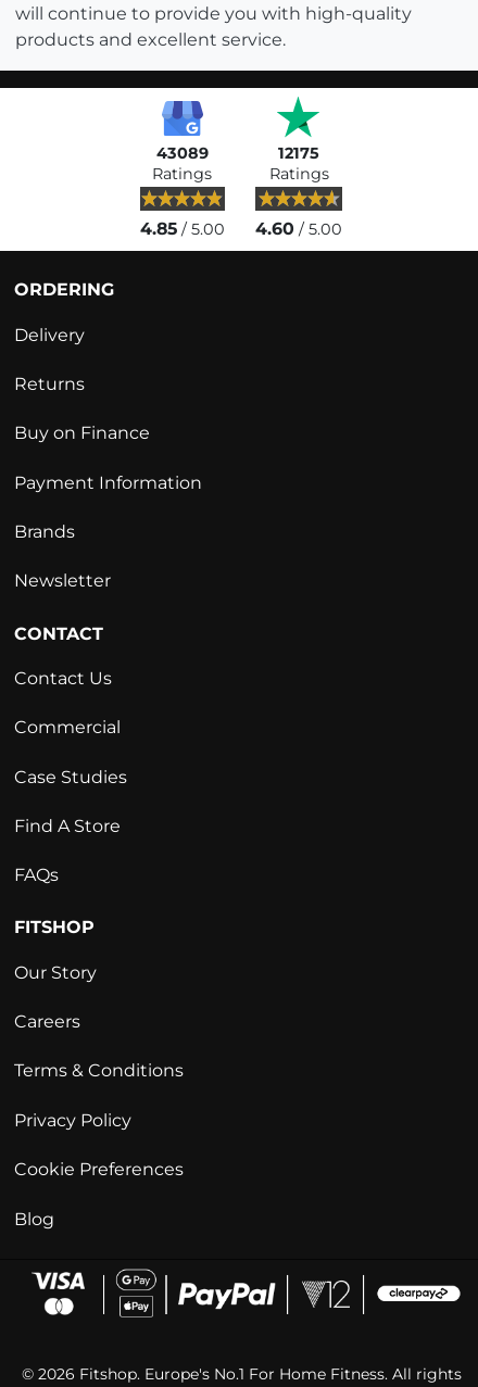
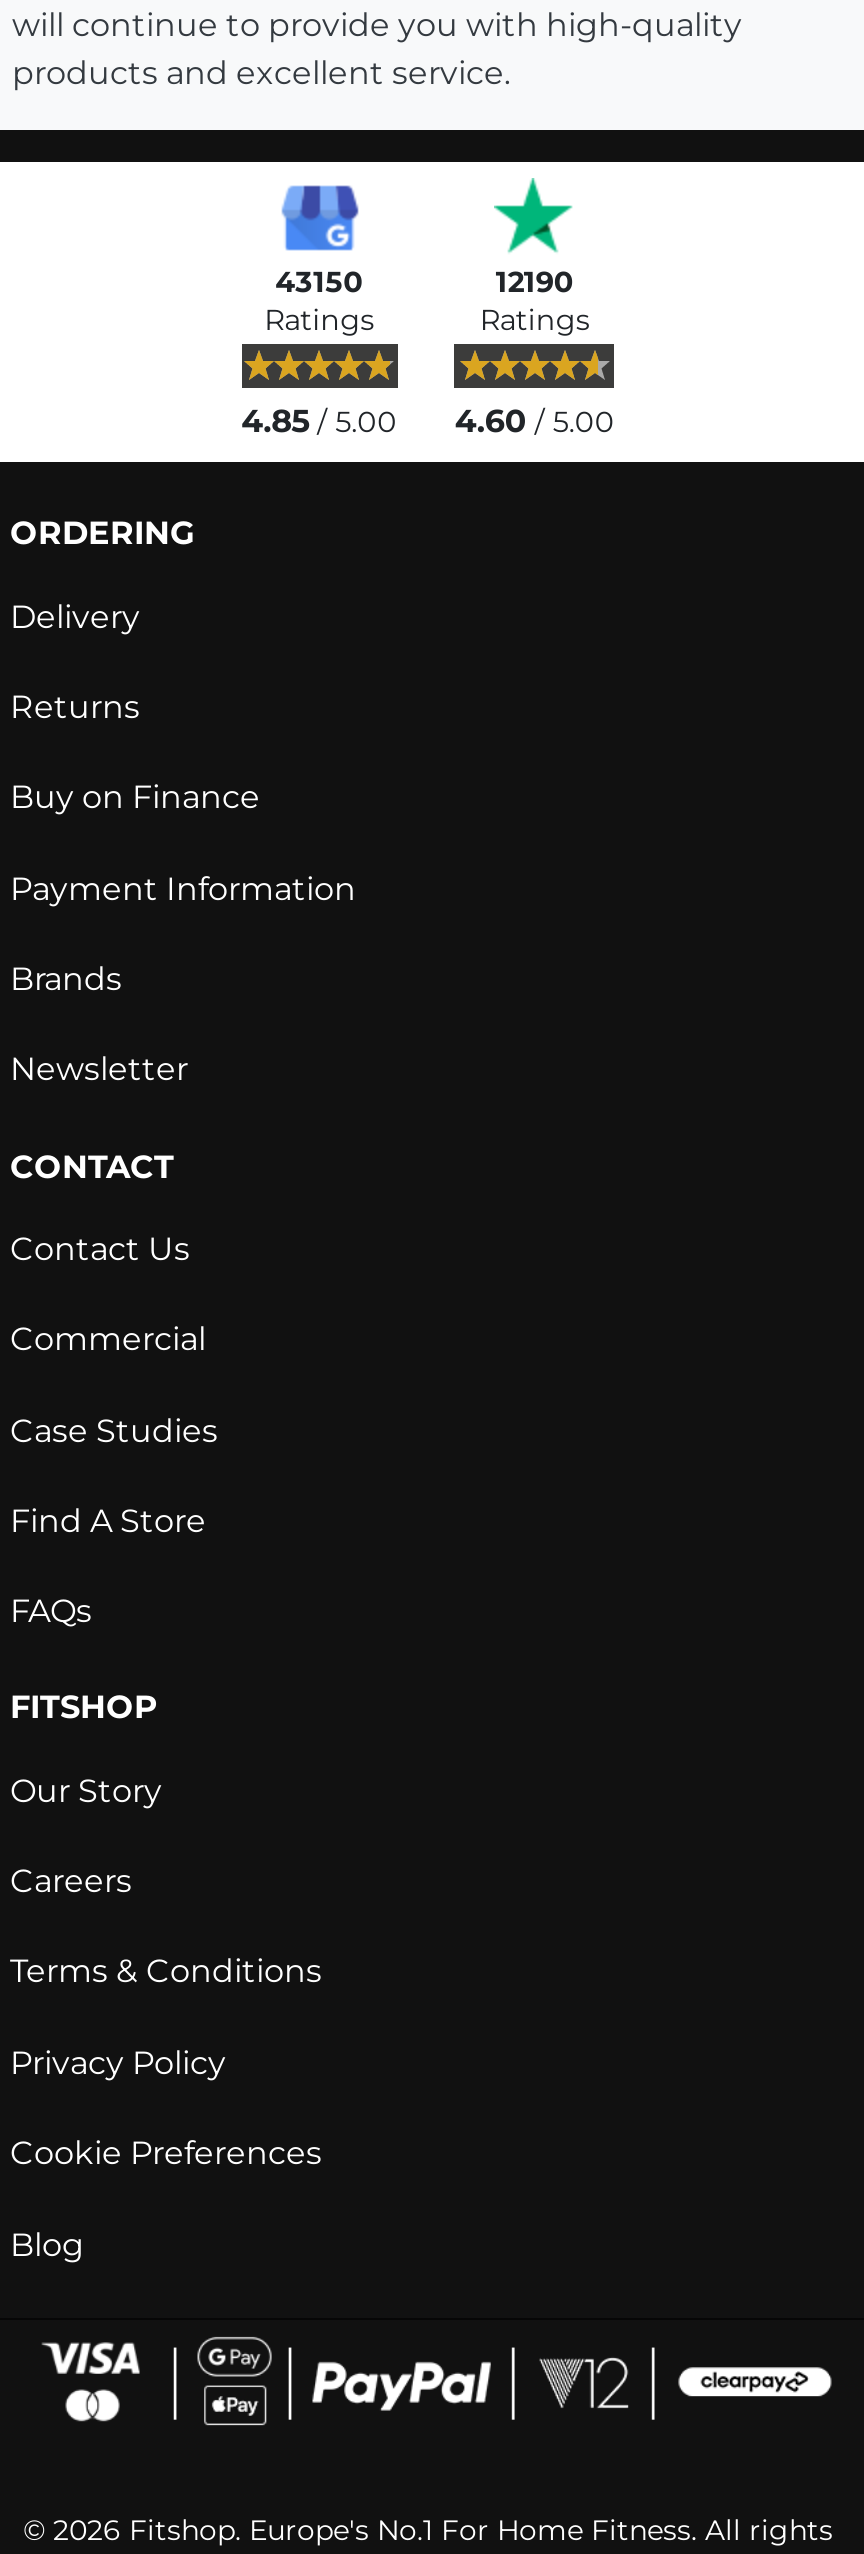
- 43089
+ 43150

- 12175
+ 12190
